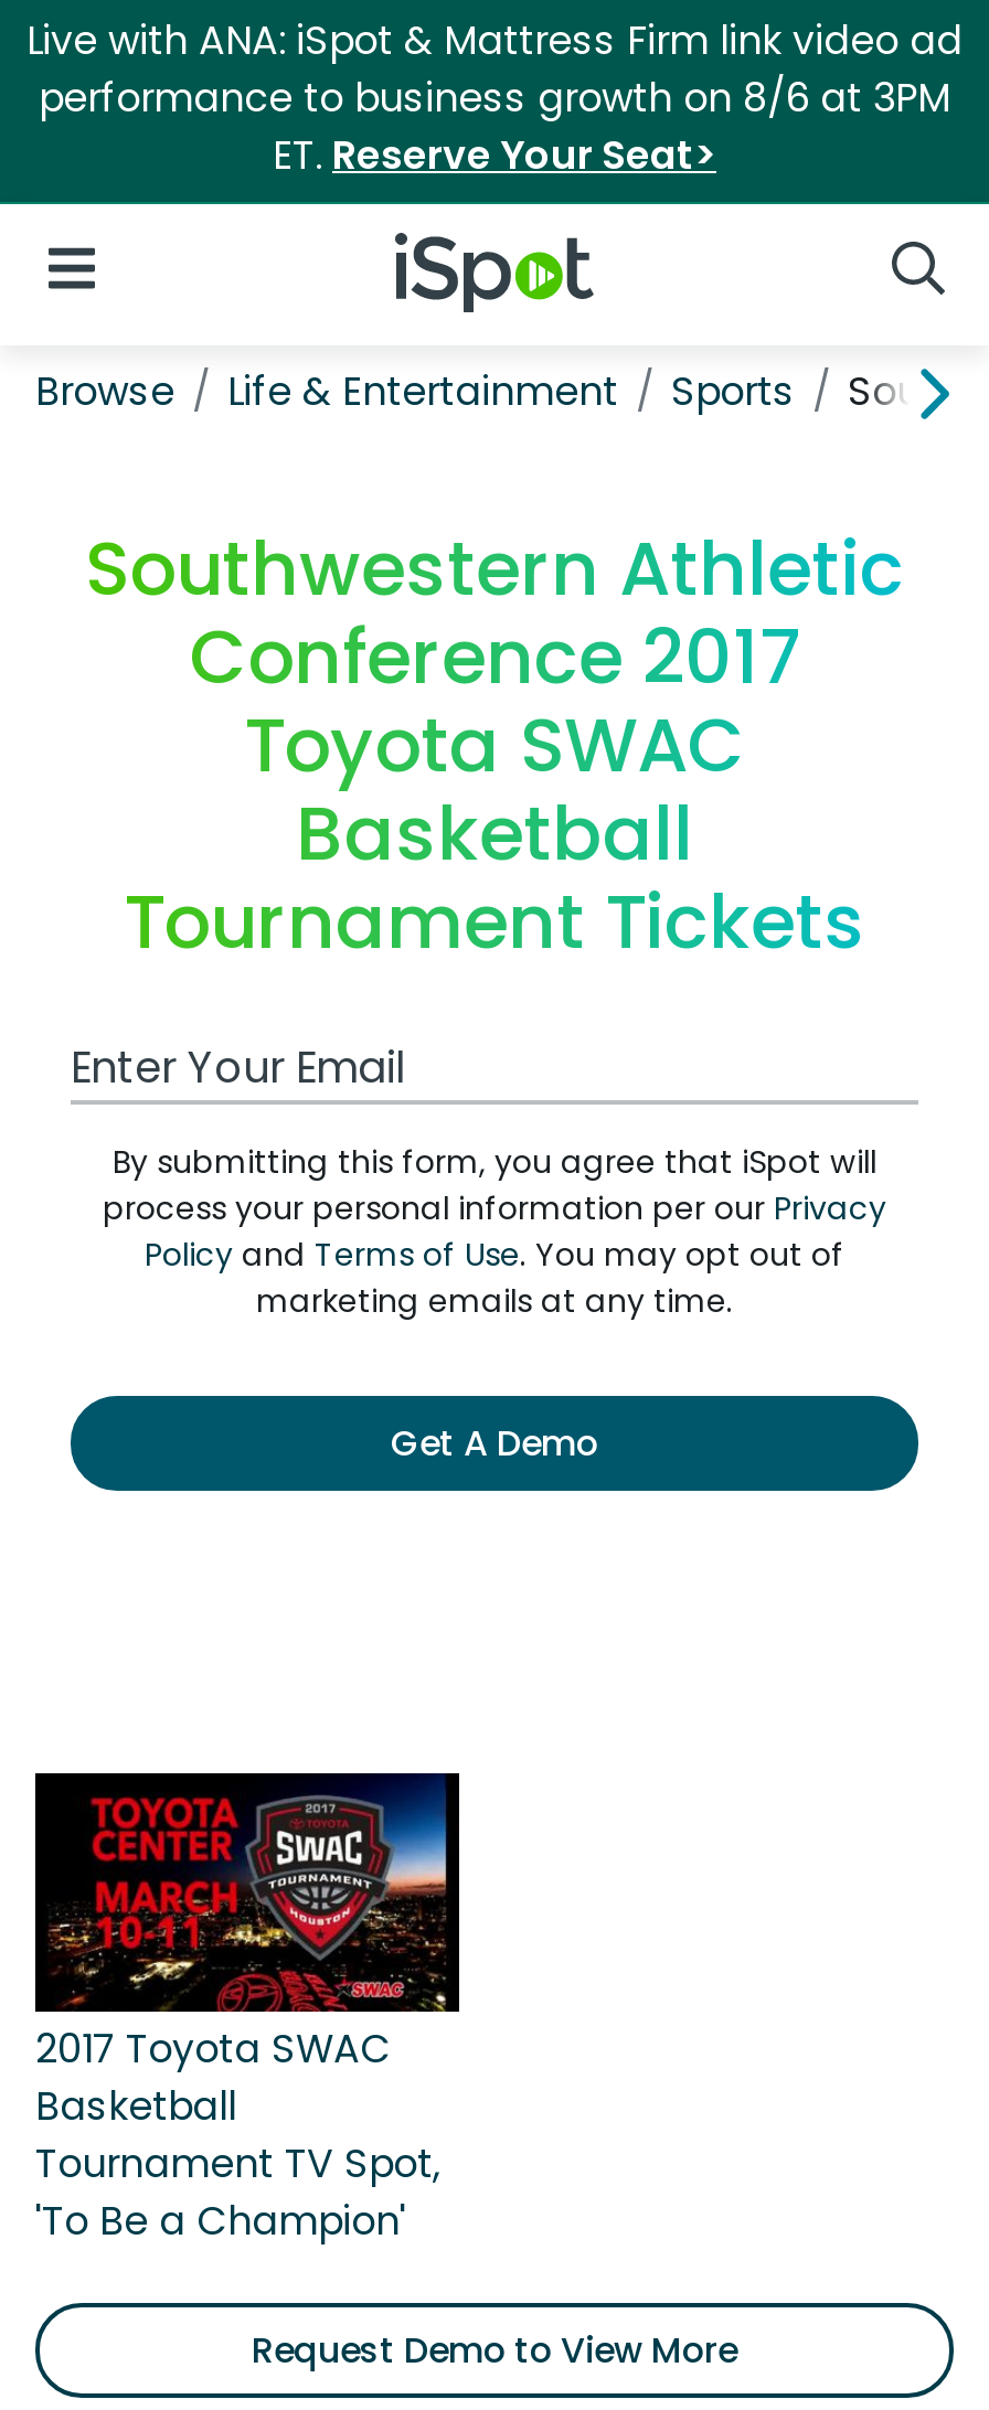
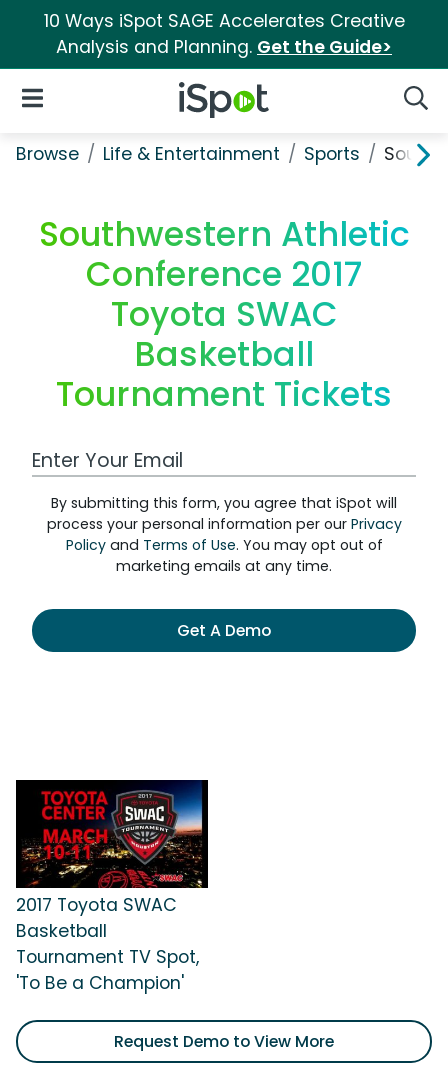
- Live with ANA: iSpot & Mattress Firm link video ad
- performance to business growth on 8/6 at 3PM
- ET. Reserve Your Seat>
+ 10 Ways iSpot SAGE Accelerates Creative
+ Analysis and Planning. Get the Guide>
